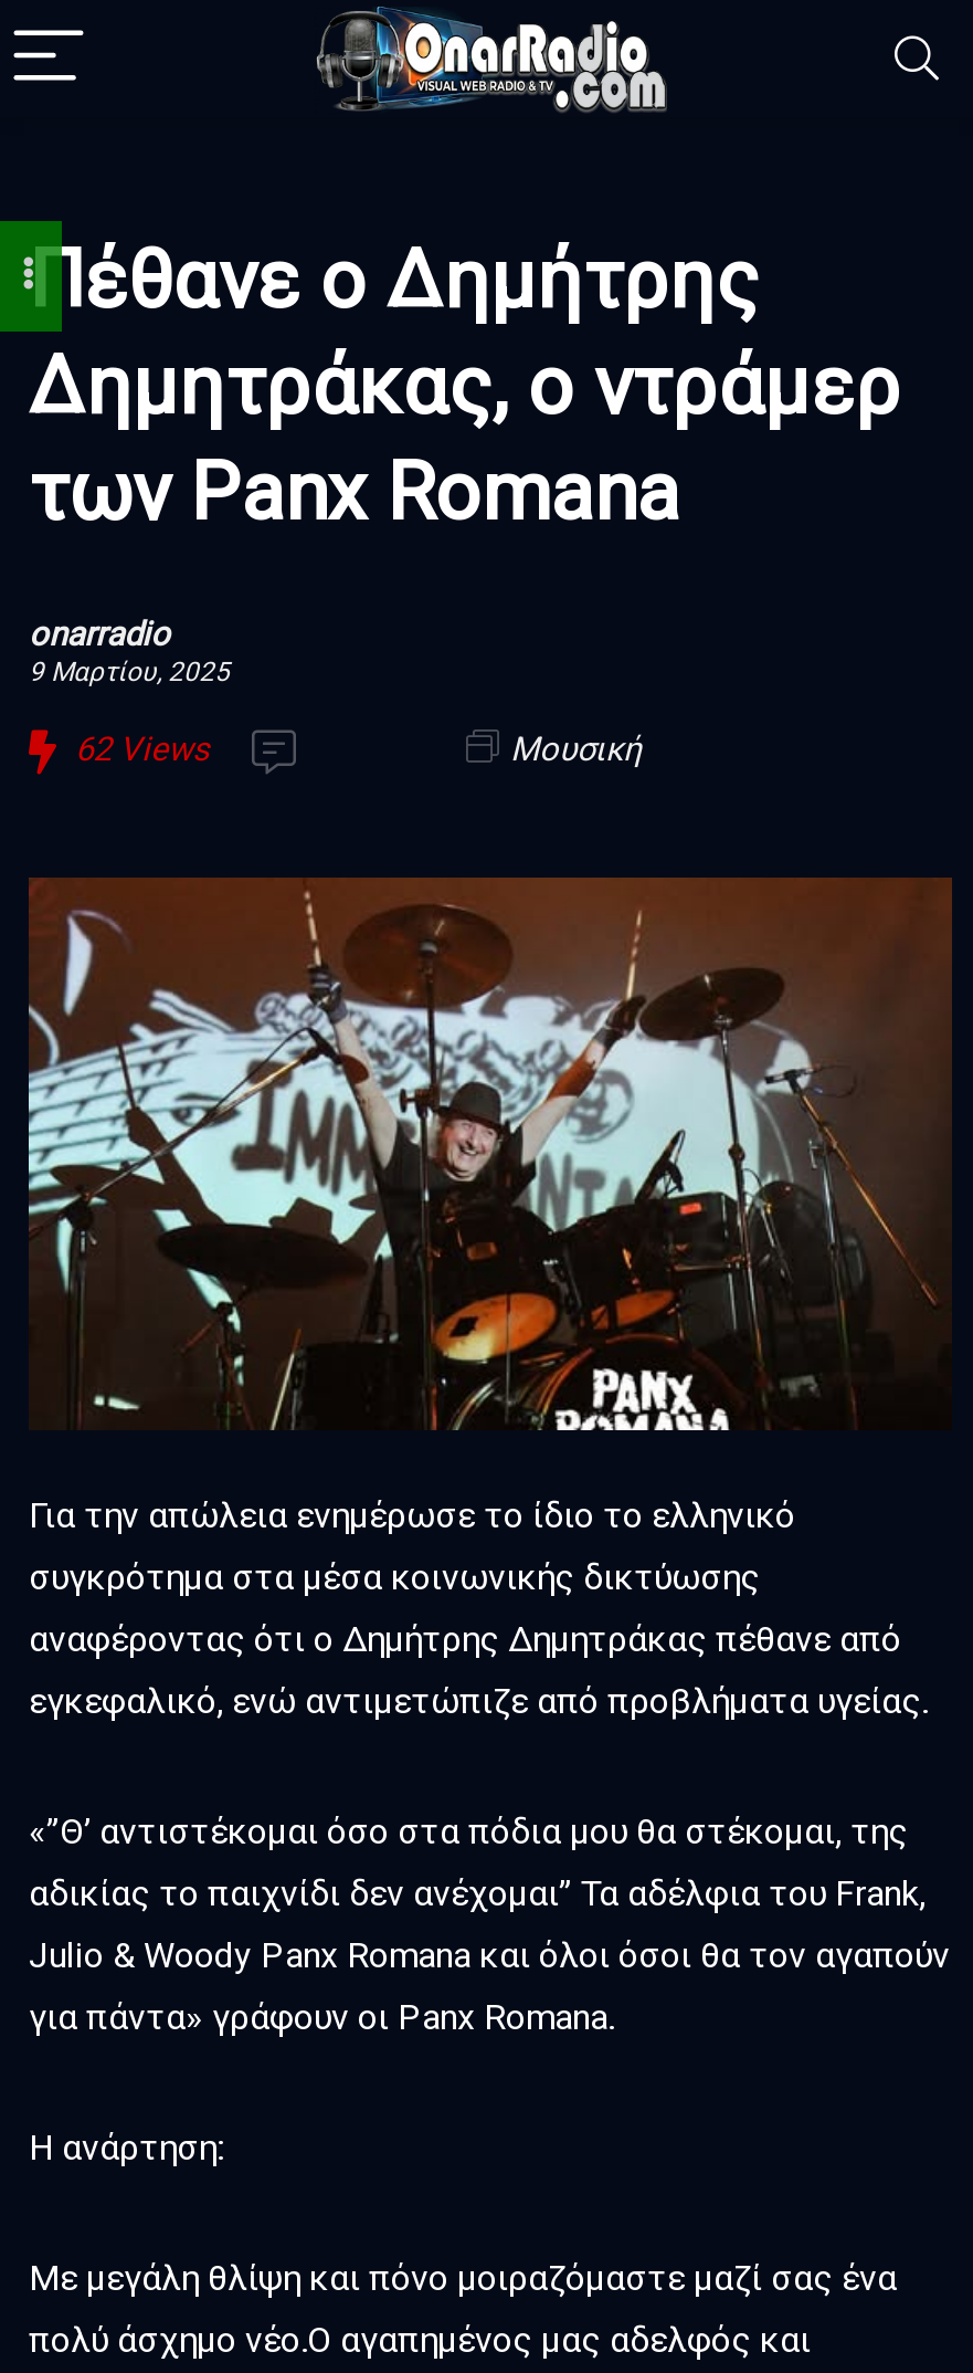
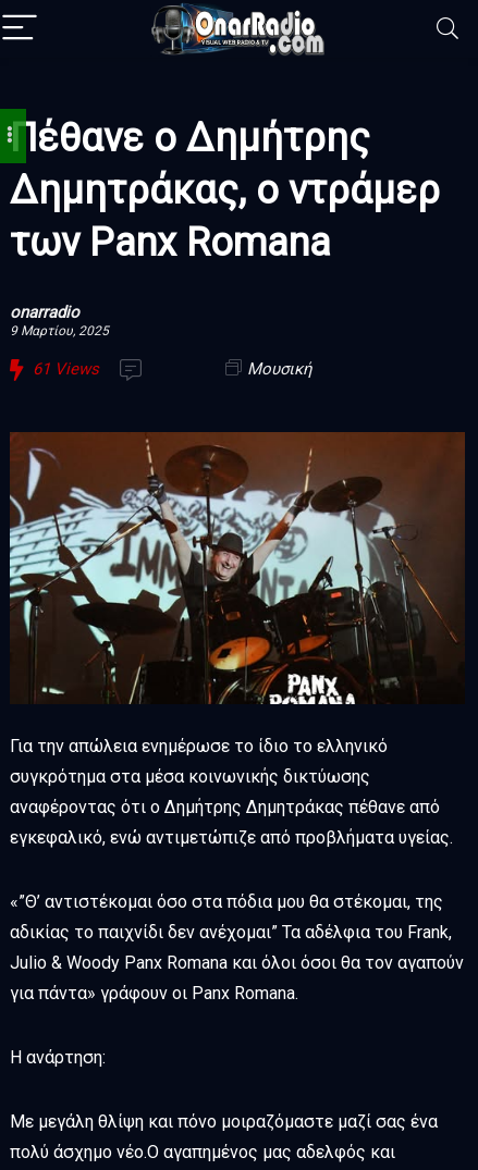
- 62 Views
+ 61 Views
